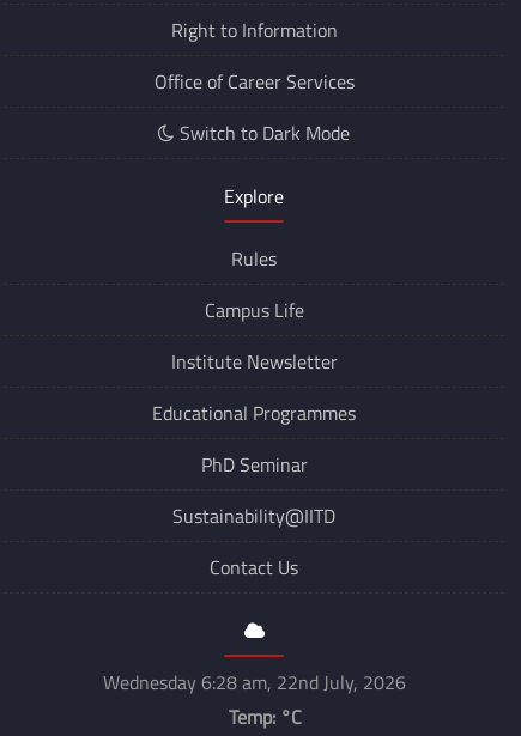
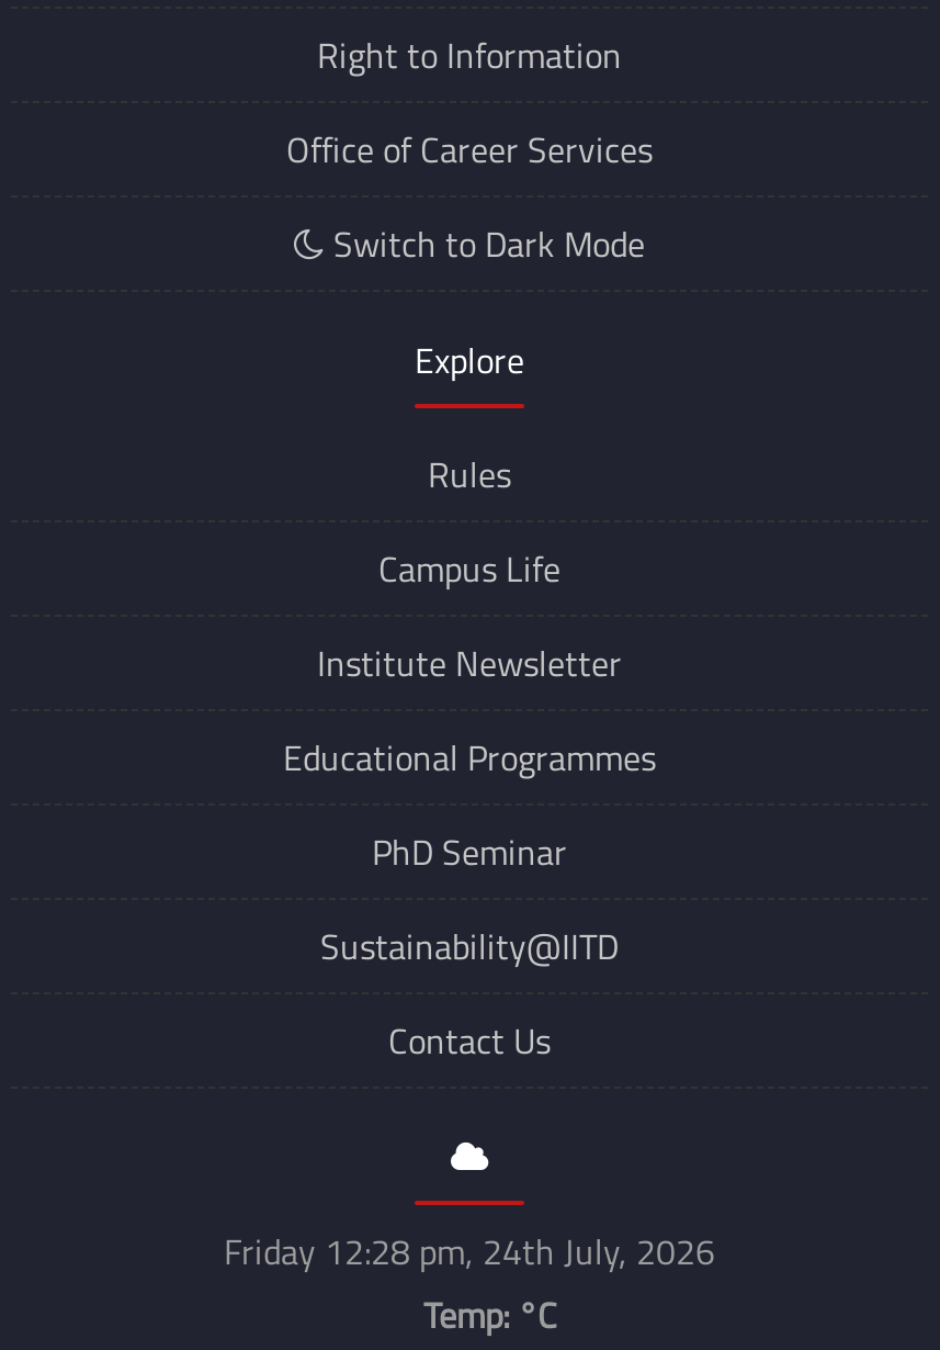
- Wednesday 6:28 am, 22nd July, 2026
+ Friday 12:28 pm, 24th July, 2026
